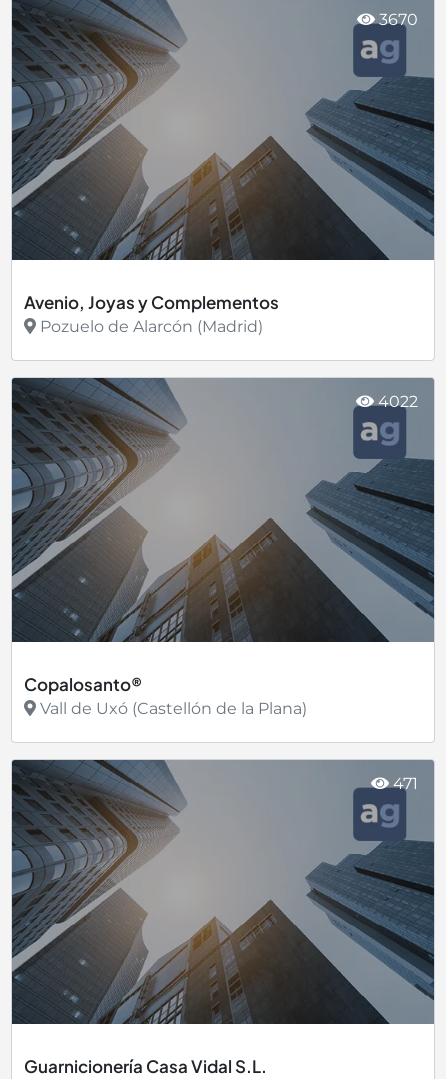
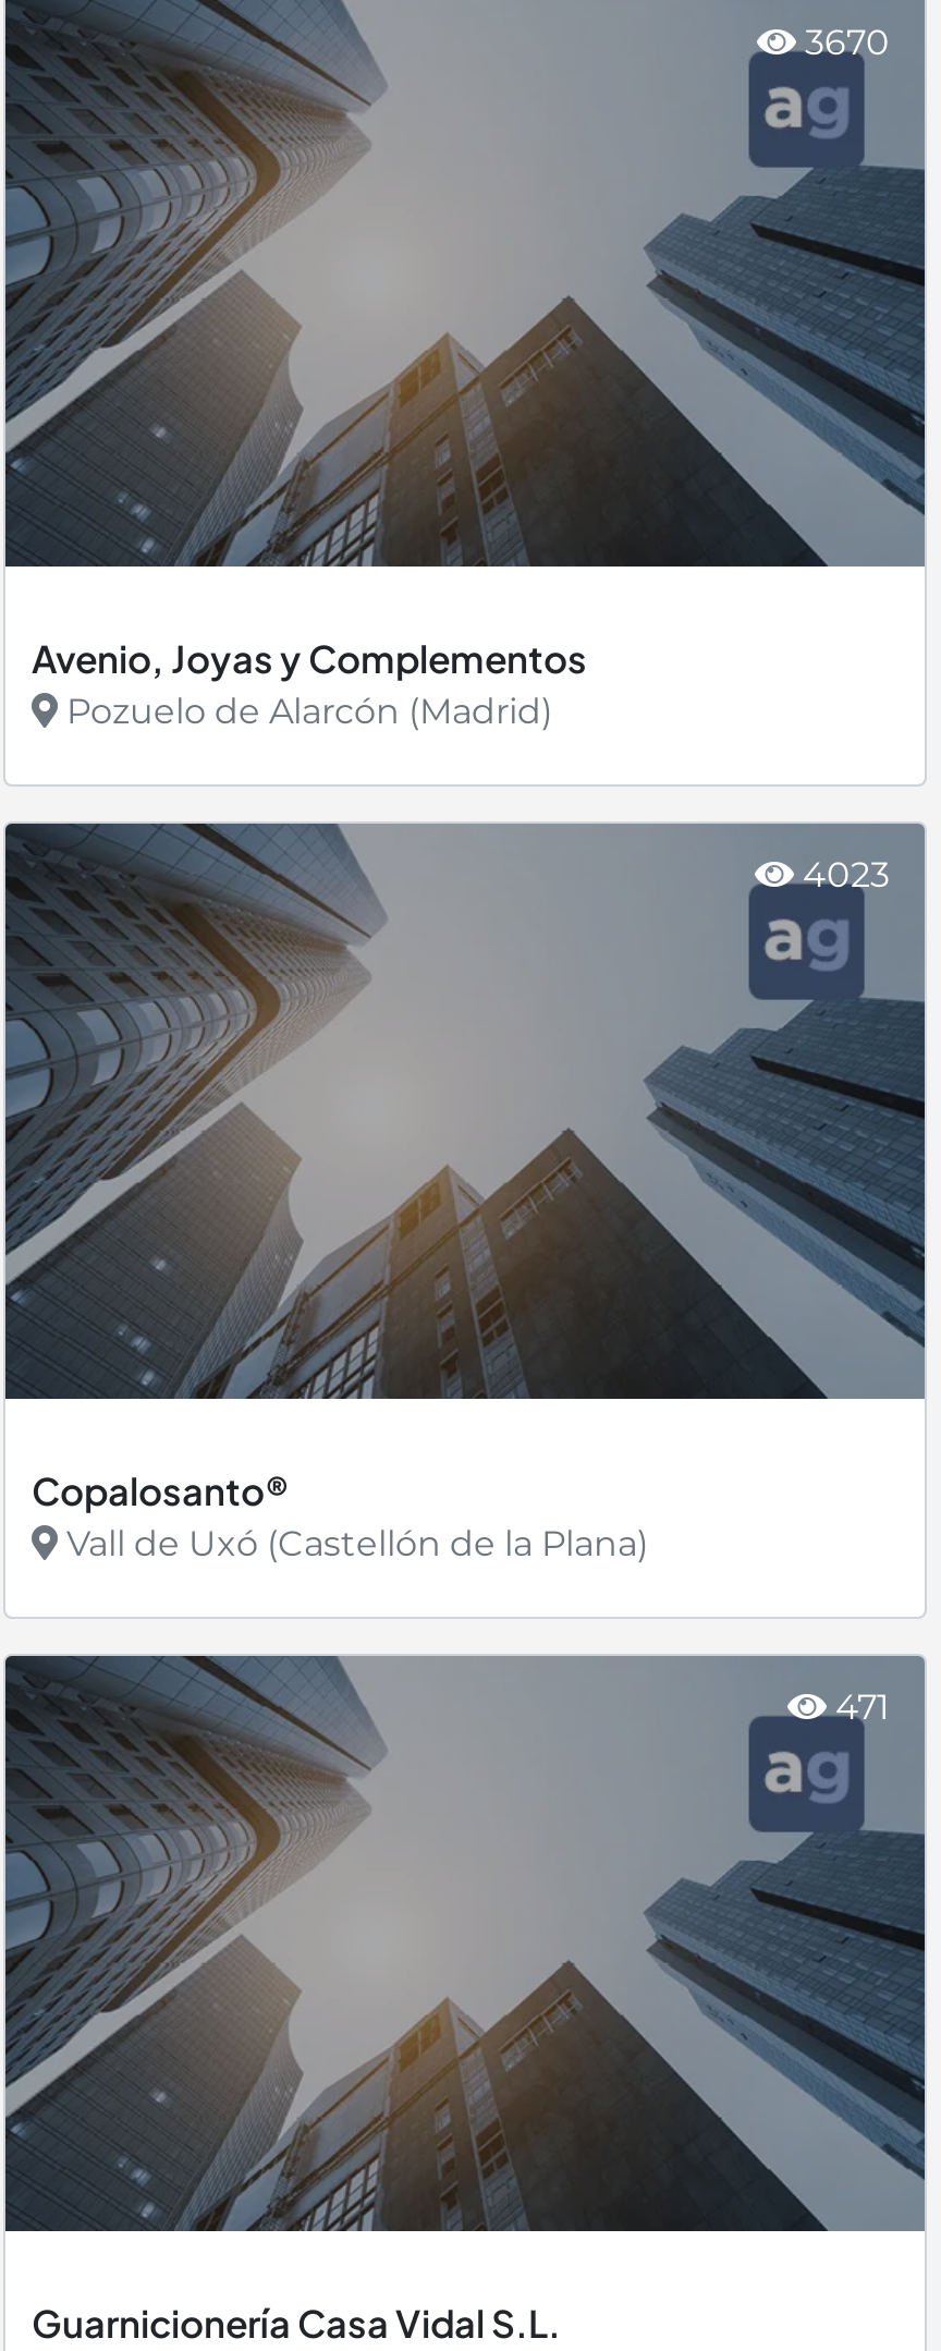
- 4022
+ 4023
